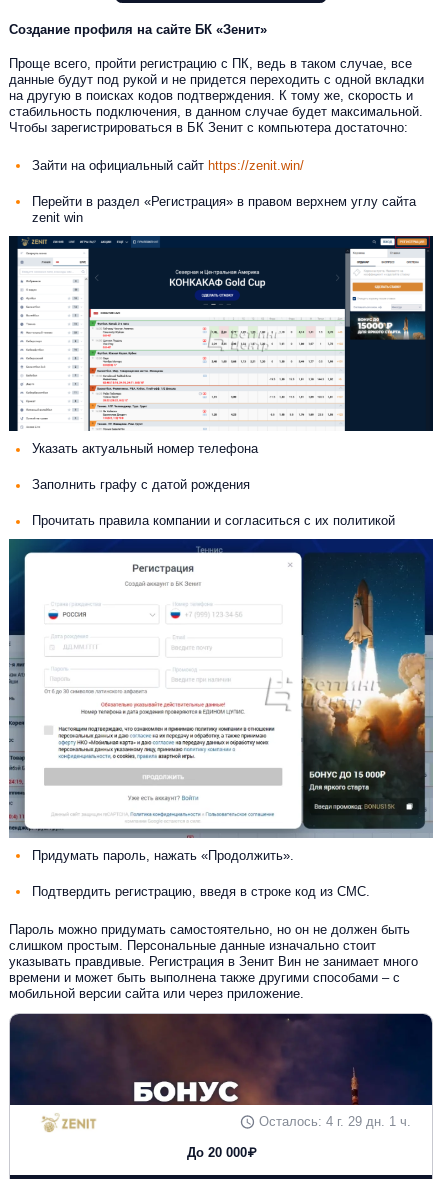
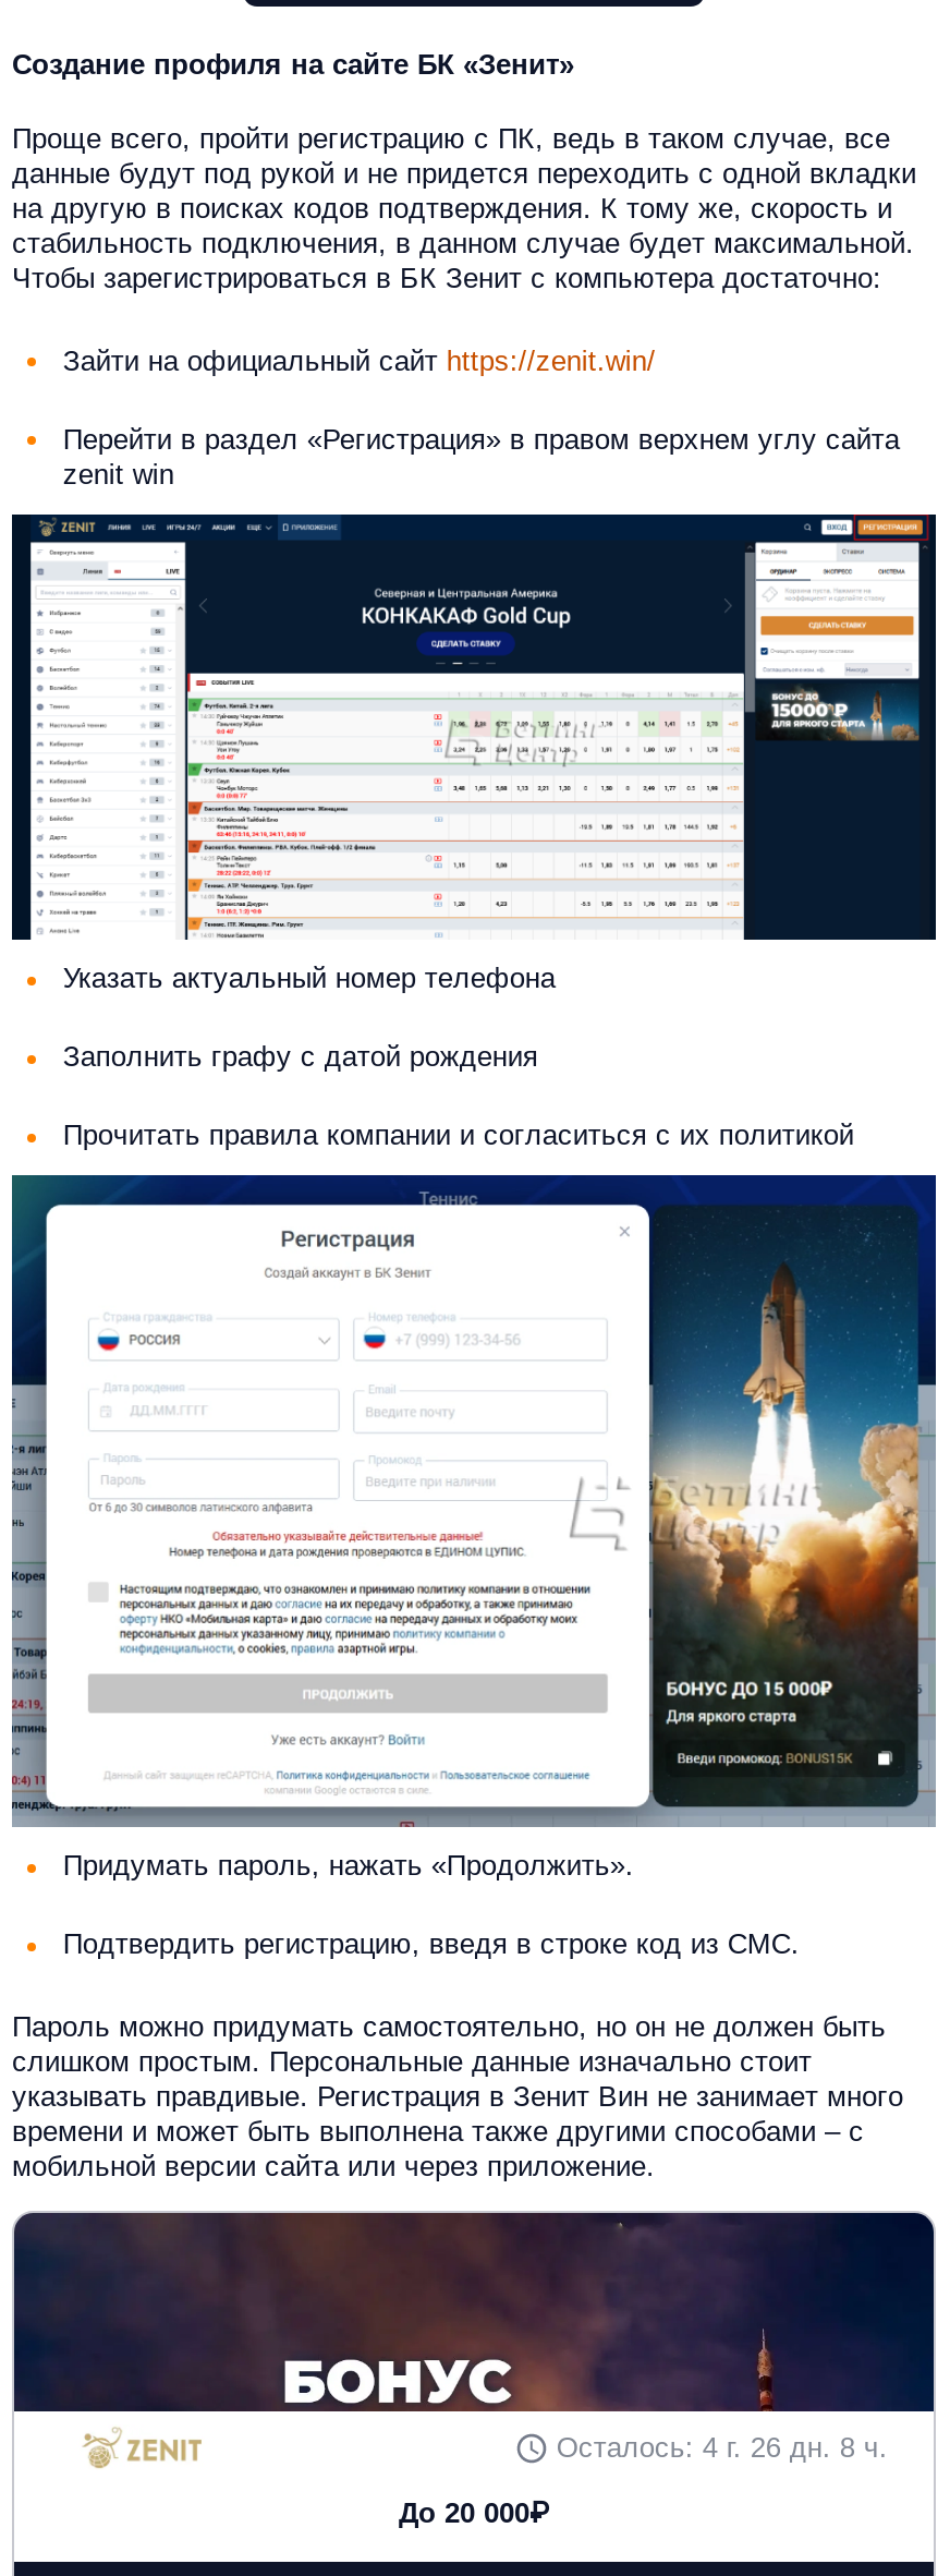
- Осталось: 4 г. 29 дн. 1 ч.
+ Осталось: 4 г. 26 дн. 8 ч.
